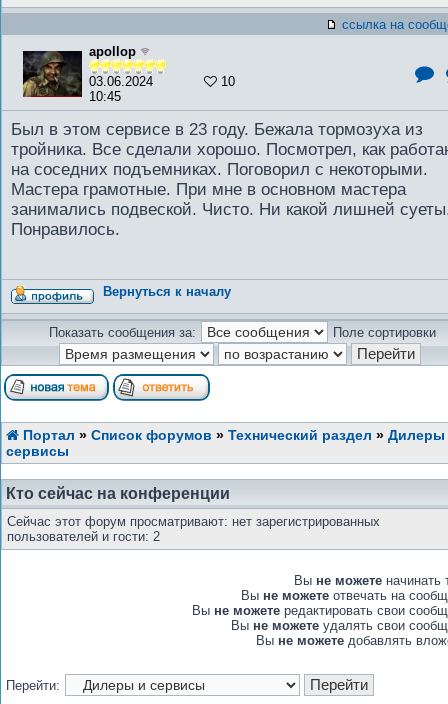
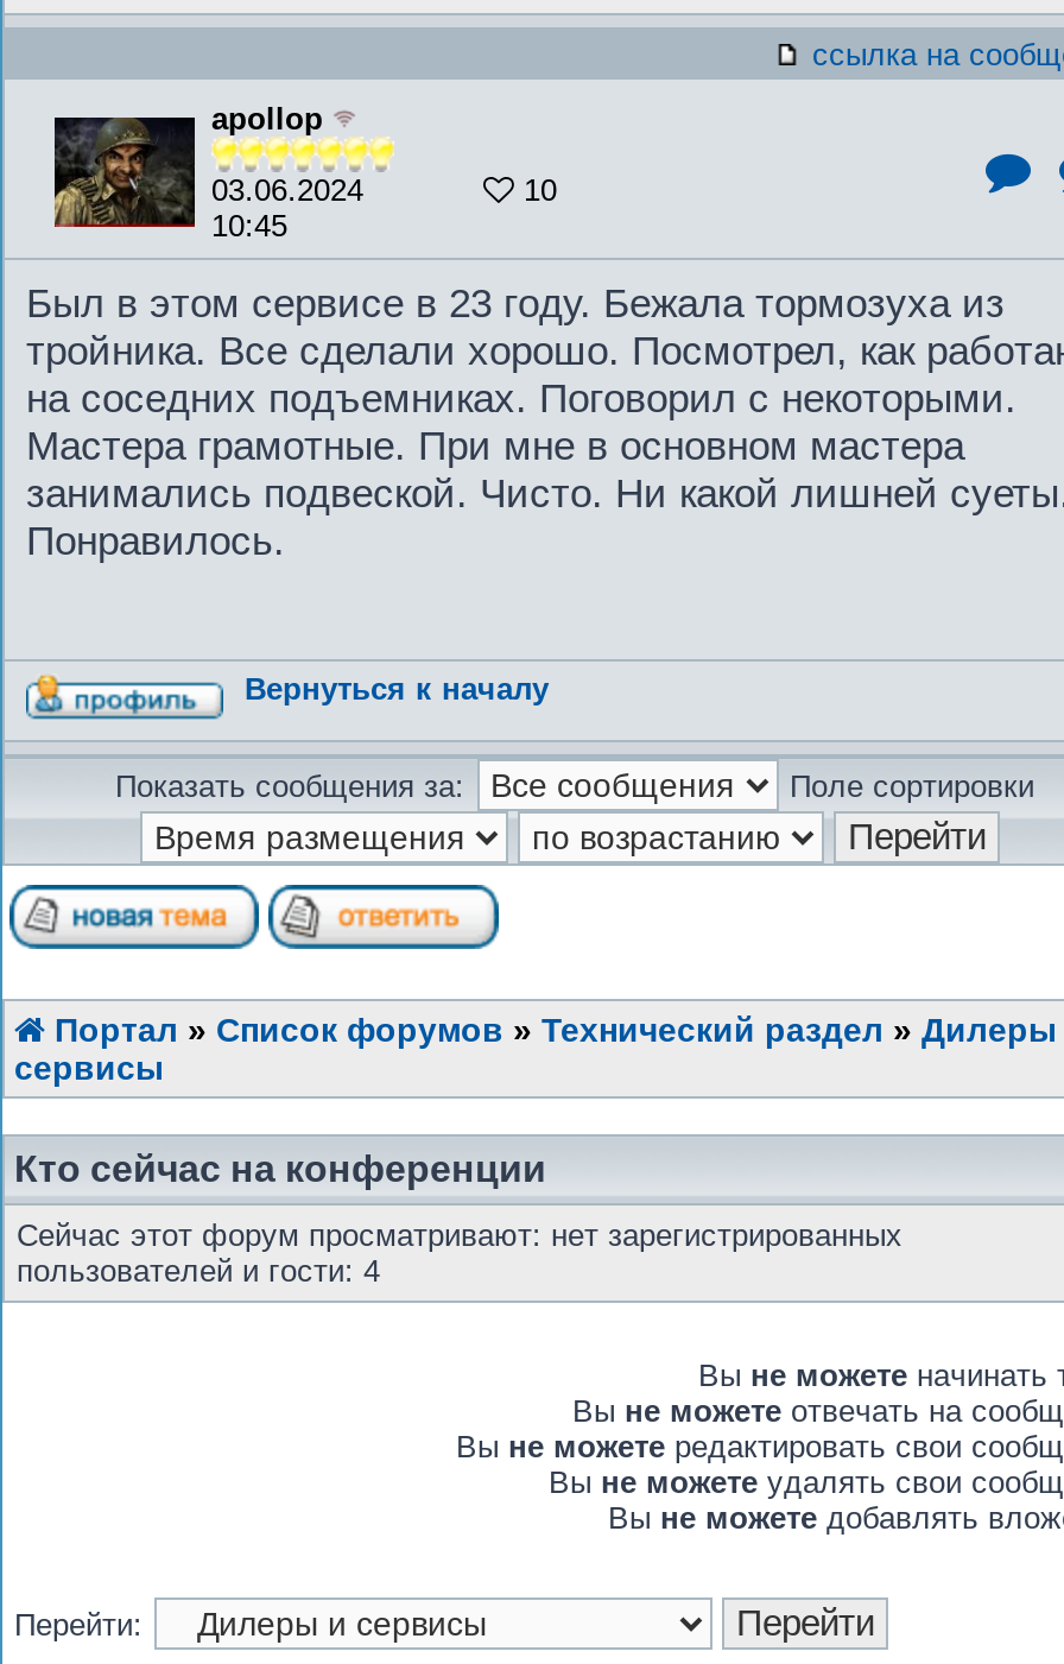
- пользователей и гости: 2
+ пользователей и гости: 4
